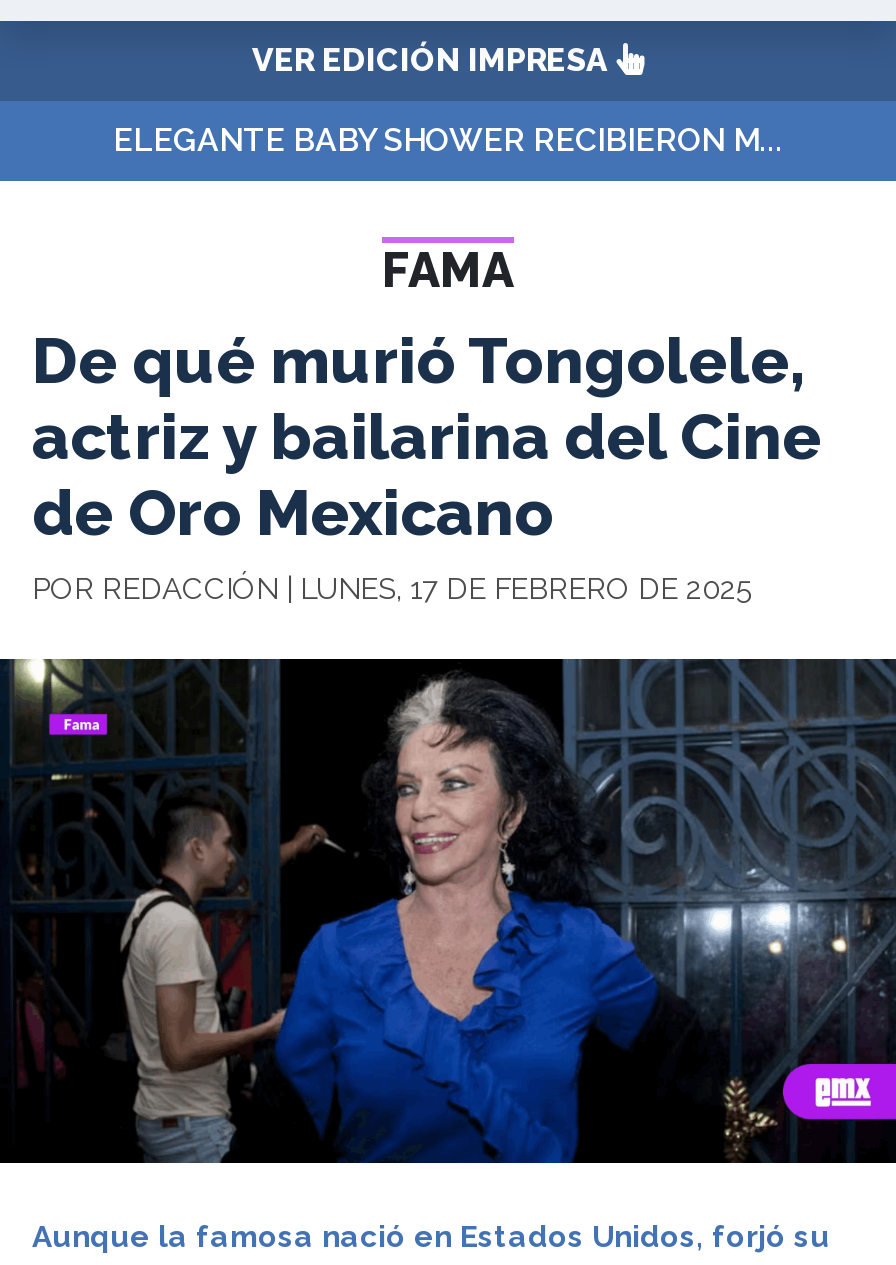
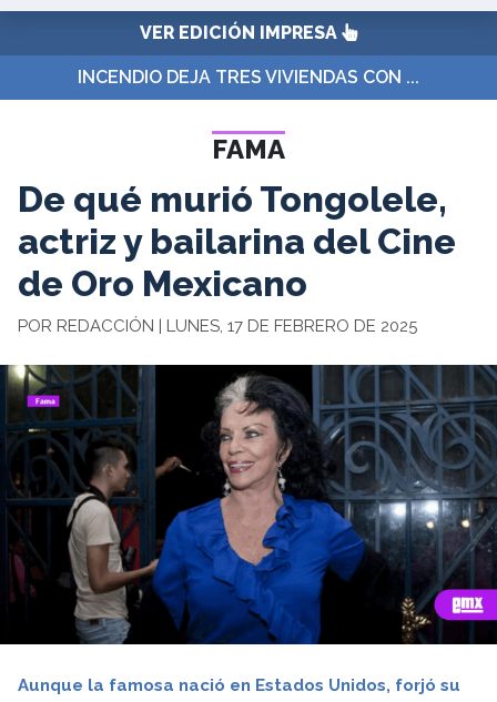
- ELEGANTE BABY SHOWER RECIBIERON M...
+ INCENDIO DEJA TRES VIVIENDAS CON ...
